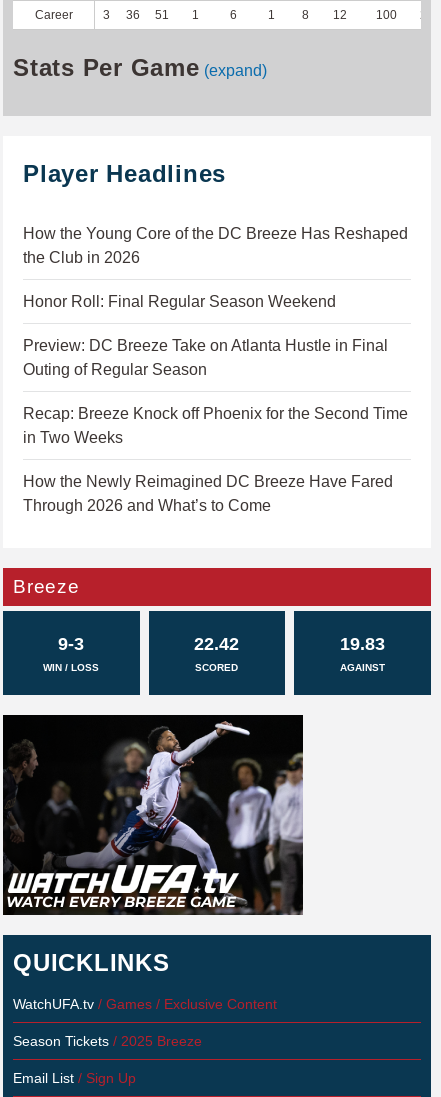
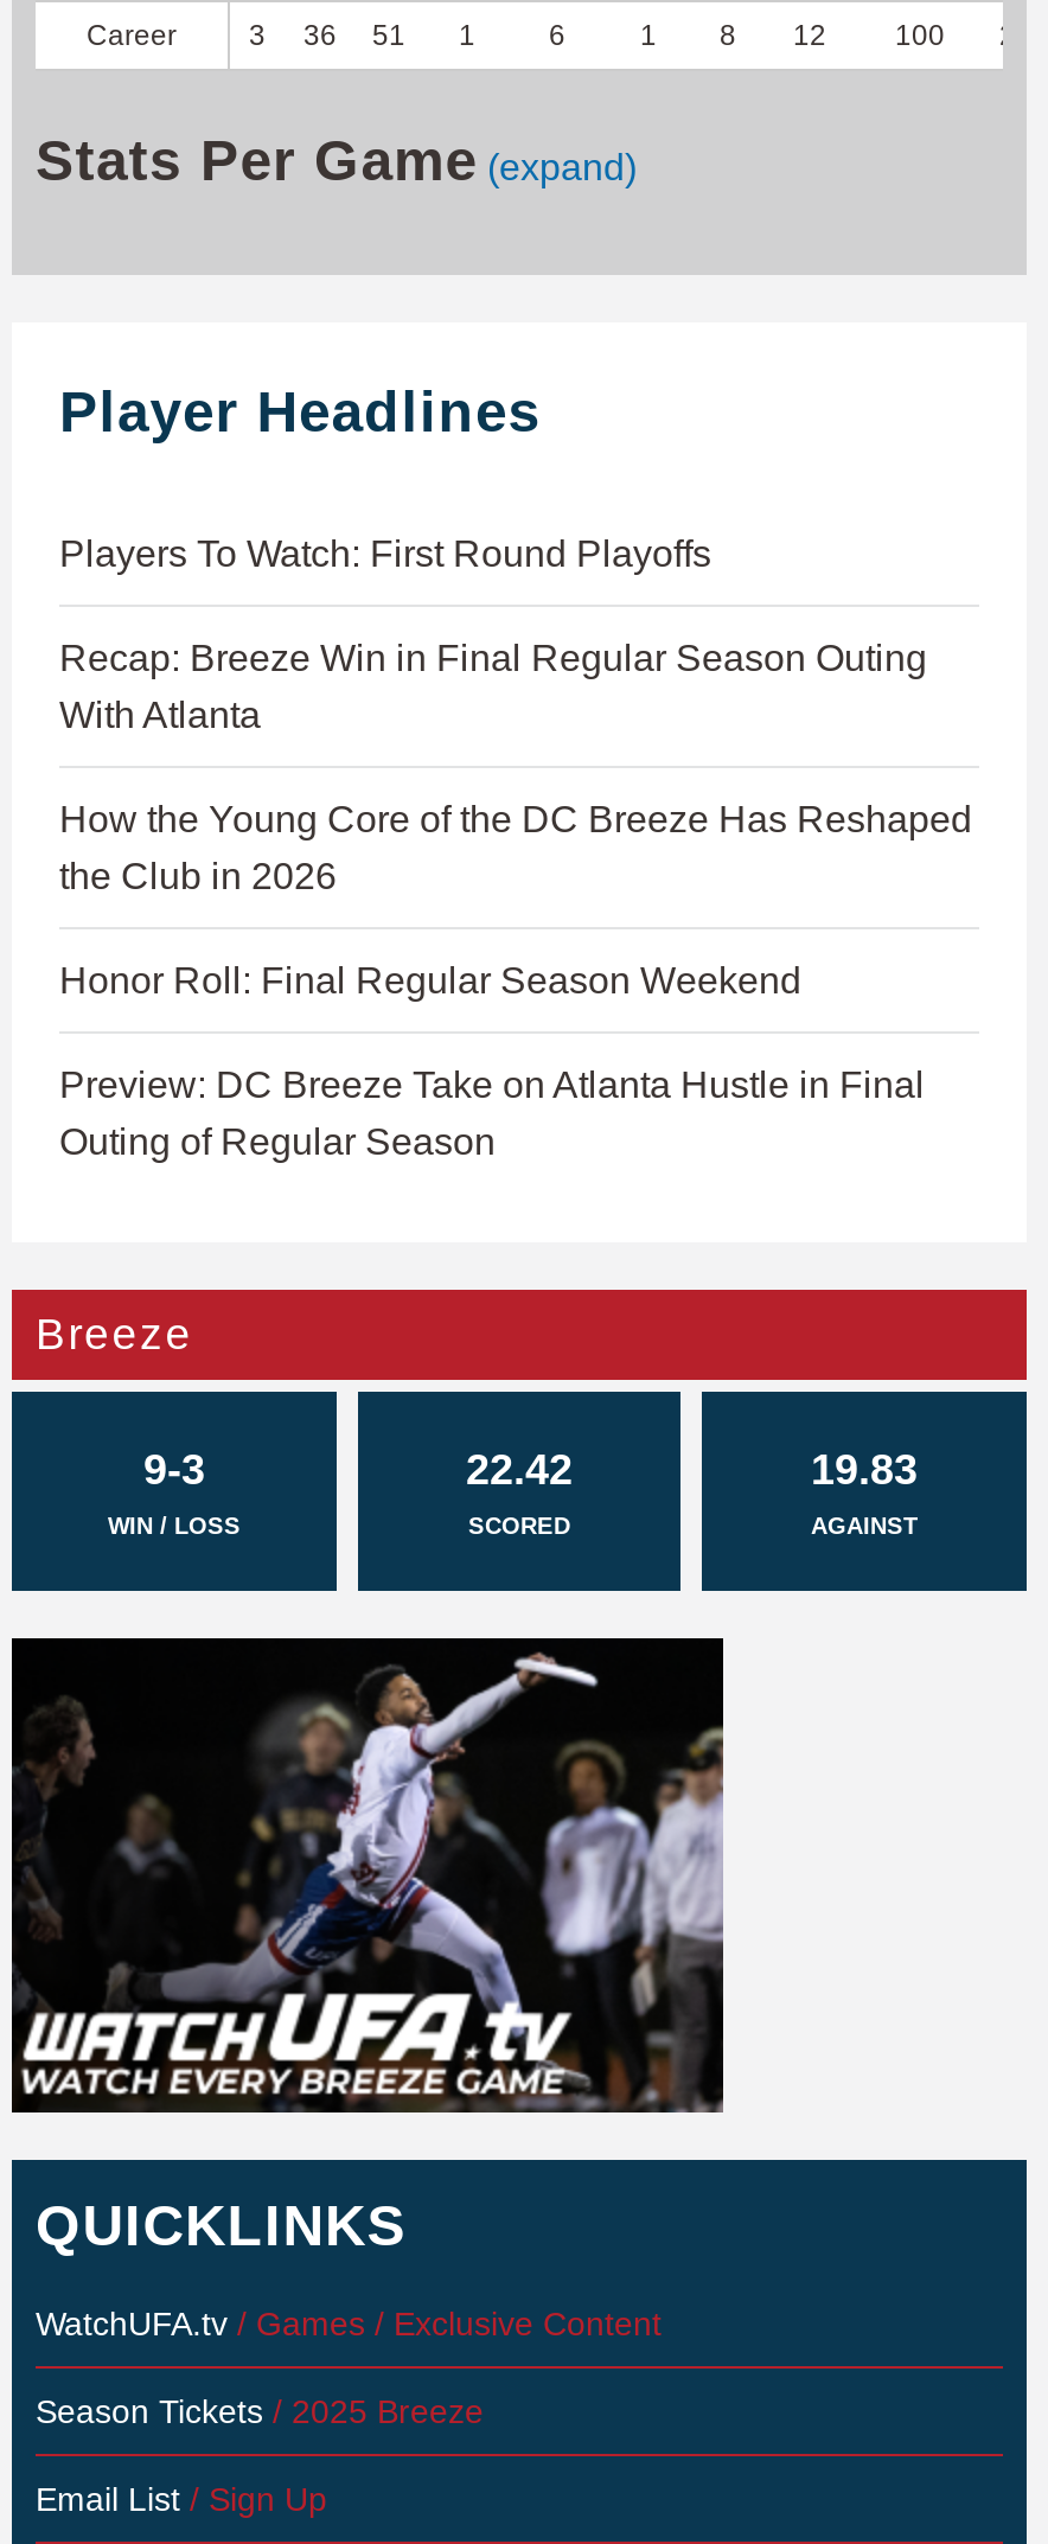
+ Players To Watch: First Round Playoffs
+ Recap: Breeze Win in Final Regular Season Outing
+ With Atlanta

moved down: How the Young Core of the DC Breeze Has Reshaped | the Club in 2026 | Honor Roll: Final Regular Season Weekend | Preview: DC Breeze Take on Atlanta Hustle in Final | Outing of Regular Season

- Recap: Breeze Knock off Phoenix for the Second Time
- in Two Weeks
- How the Newly Reimagined DC Breeze Have Fared
- Through 2026 and What’s to Come
